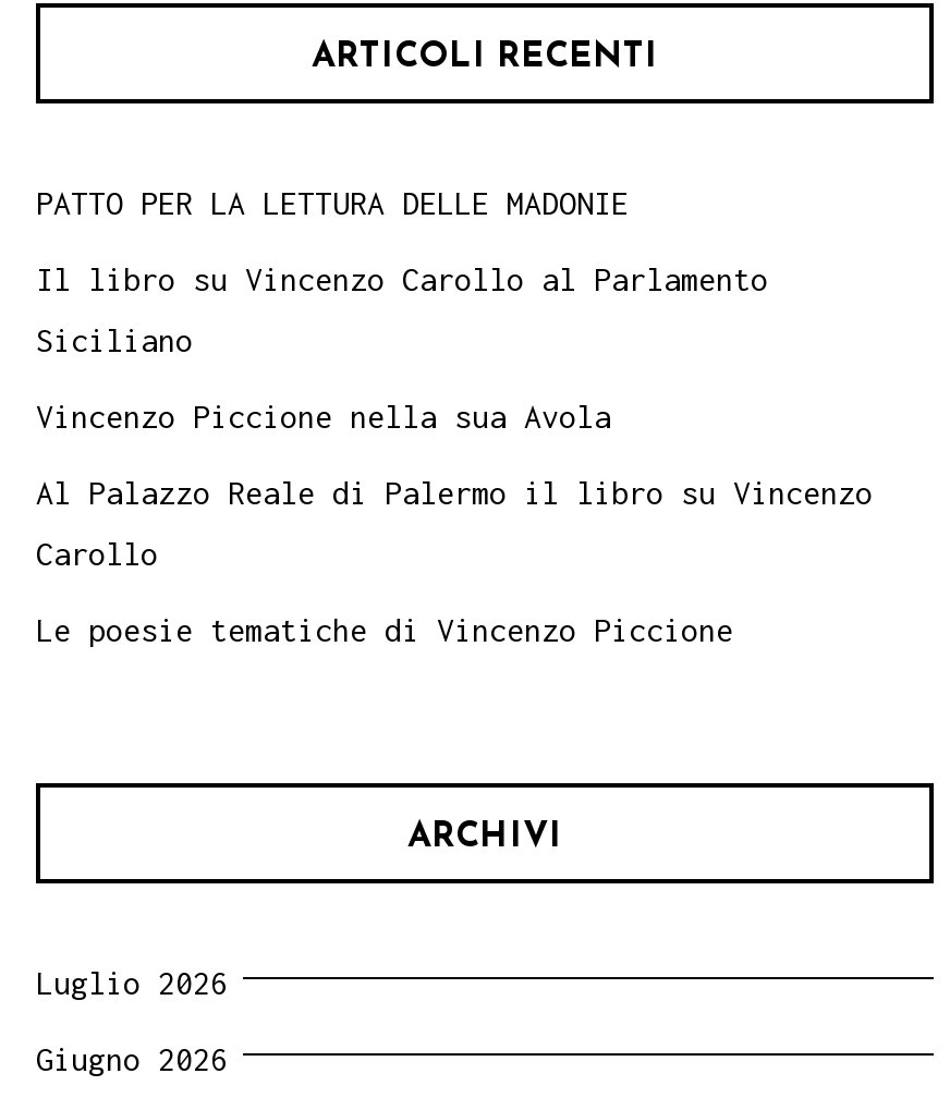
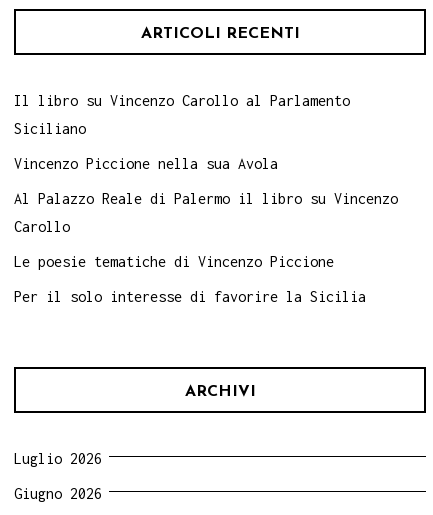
- PATTO PER LA LETTURA DELLE MADONIE

moved up: Il libro su Vincenzo Carollo al Parlamento | Siciliano | Vincenzo Piccione nella sua Avola | Al Palazzo Reale di Palermo il libro su Vincenzo | Carollo | Le poesie tematiche di Vincenzo Piccione

+ Per il solo interesse di favorire la Sicilia
